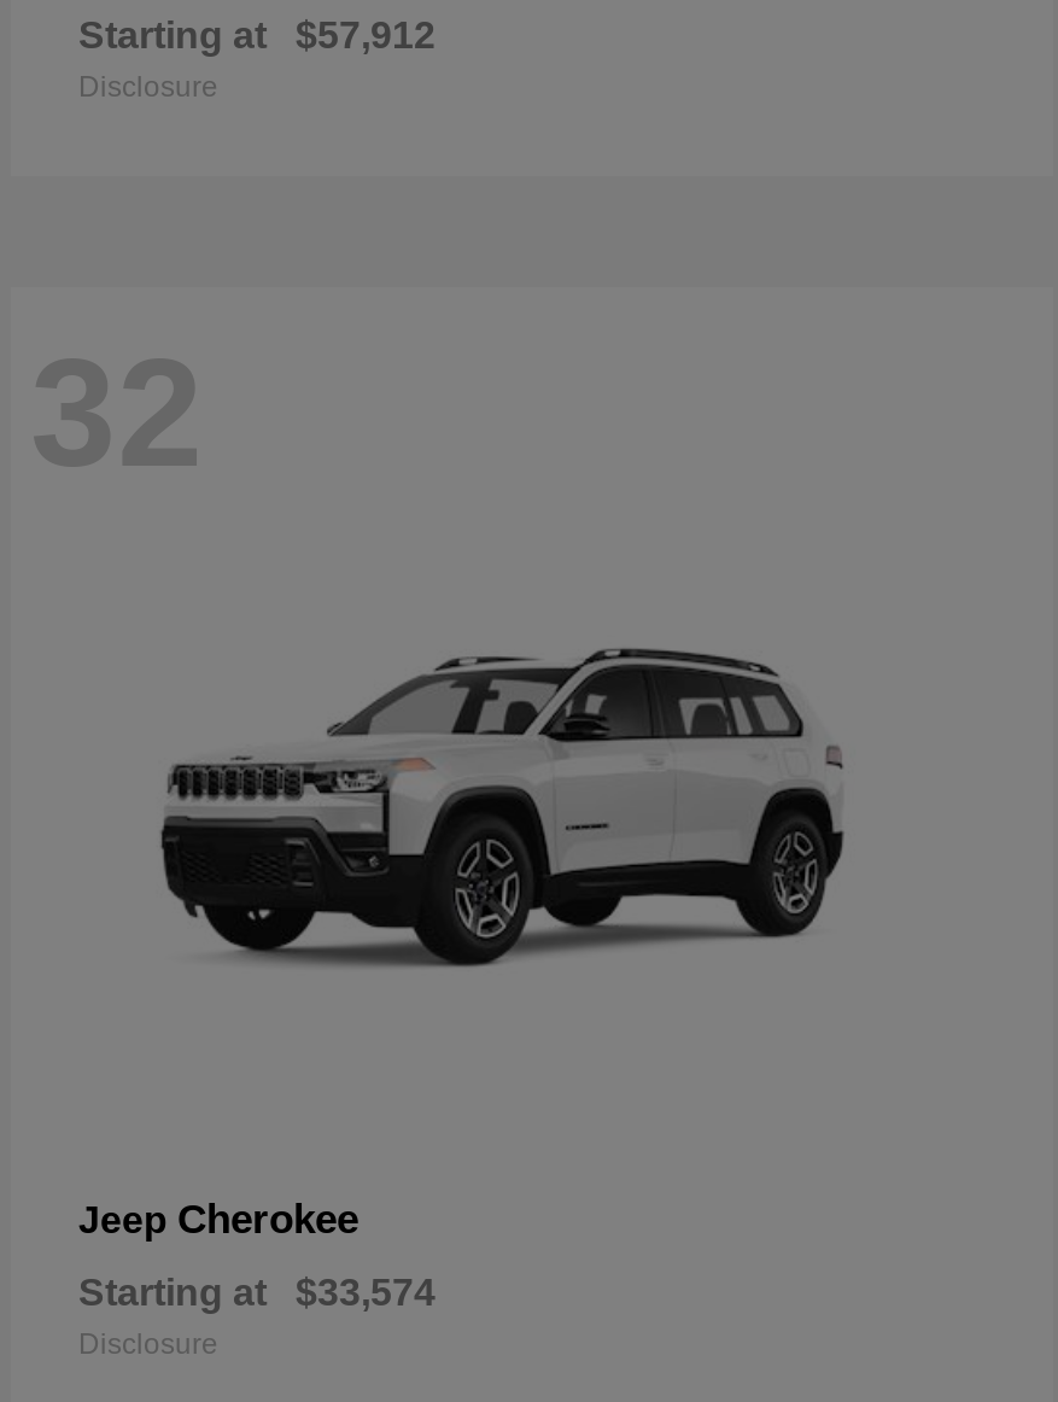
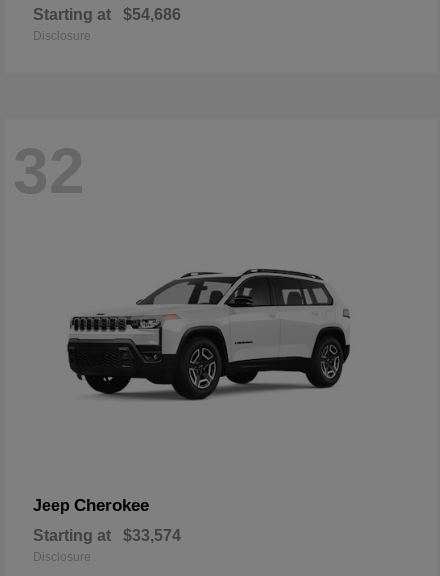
- Starting at $57,912
+ Starting at $54,686
